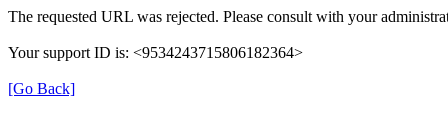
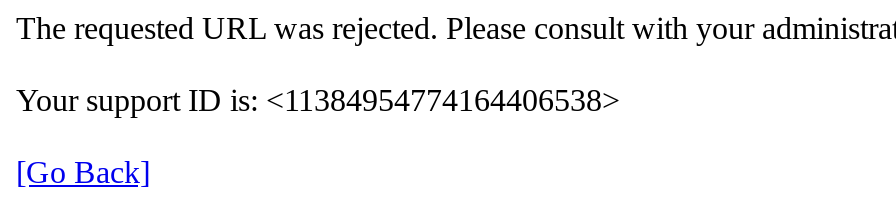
- Your support ID is: <9534243715806182364>
+ Your support ID is: <11384954774164406538>
